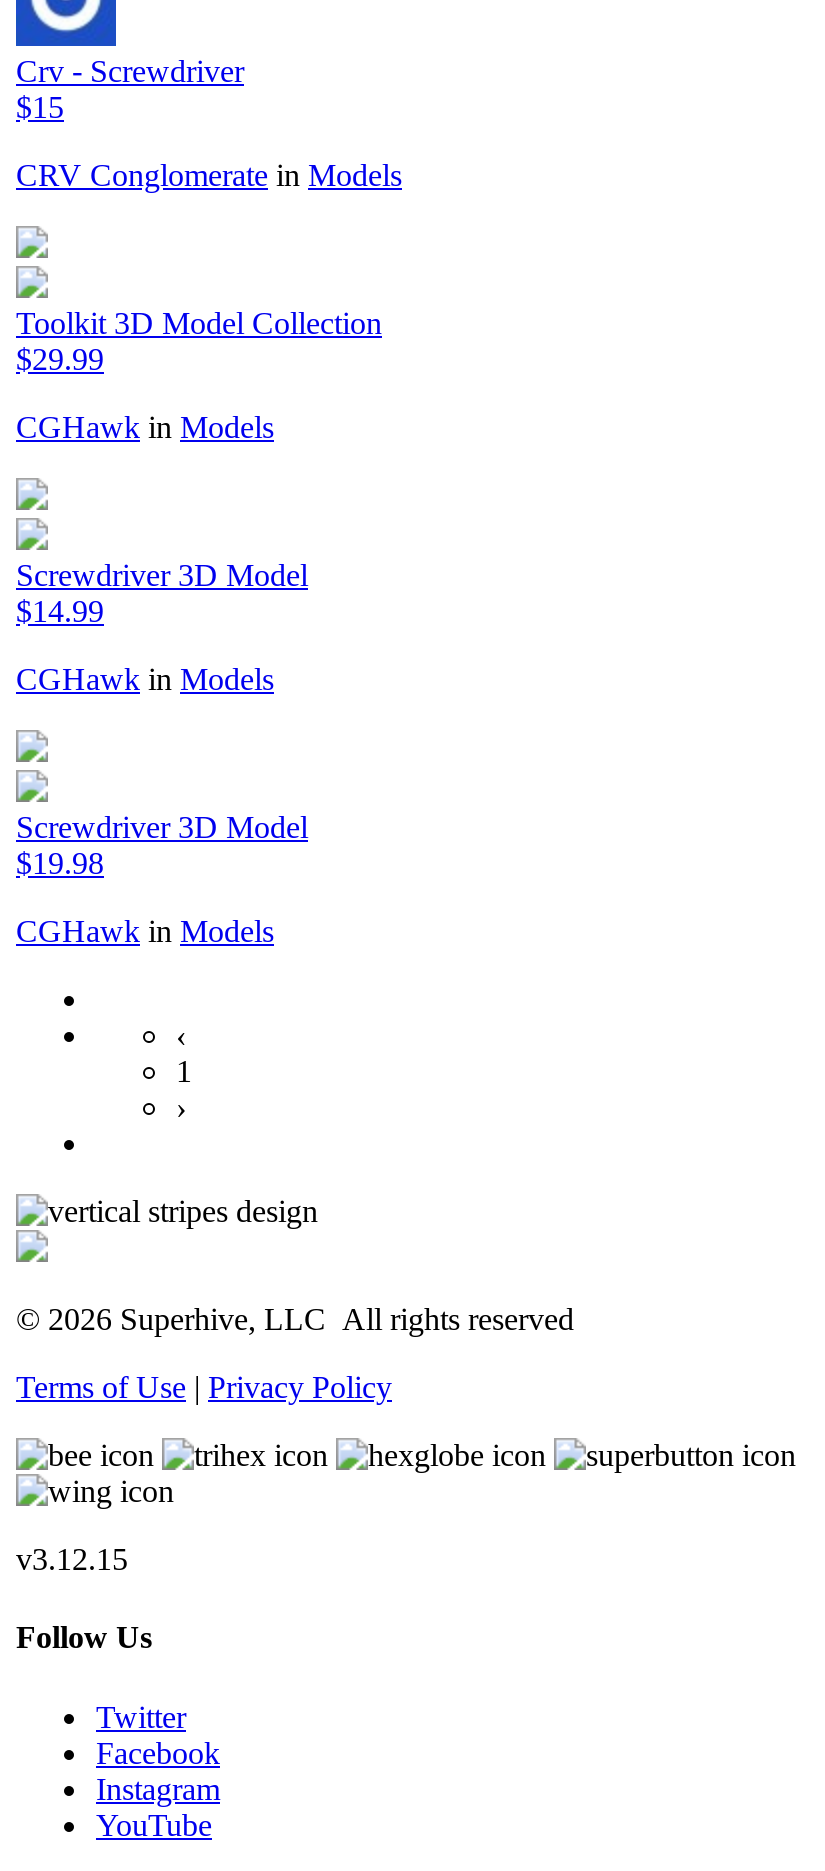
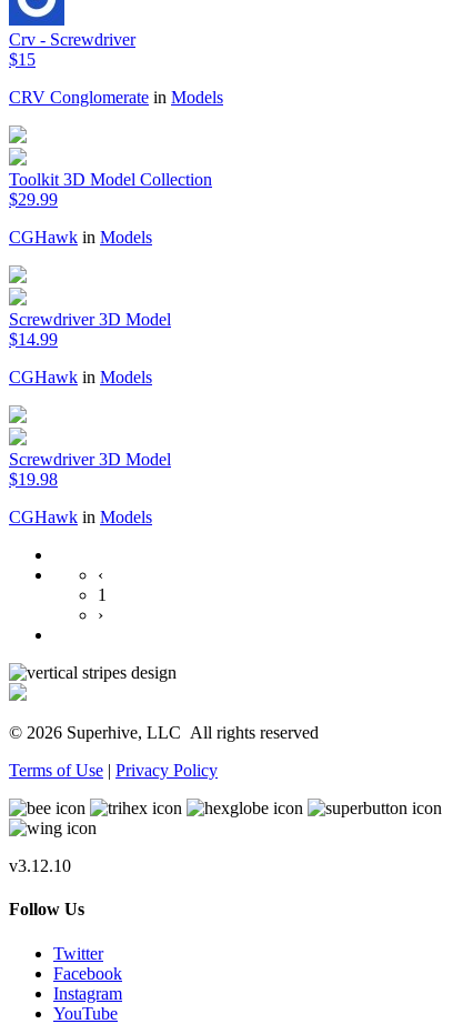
- v3.12.15
+ v3.12.10
